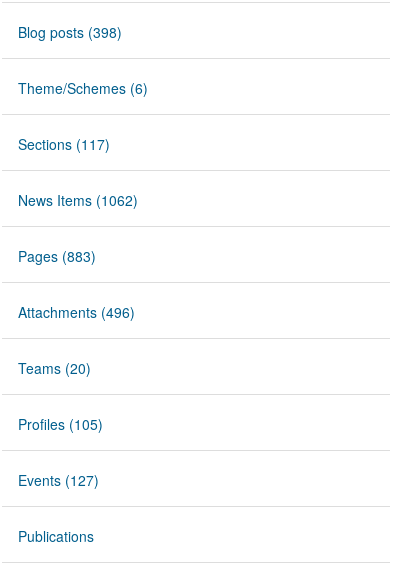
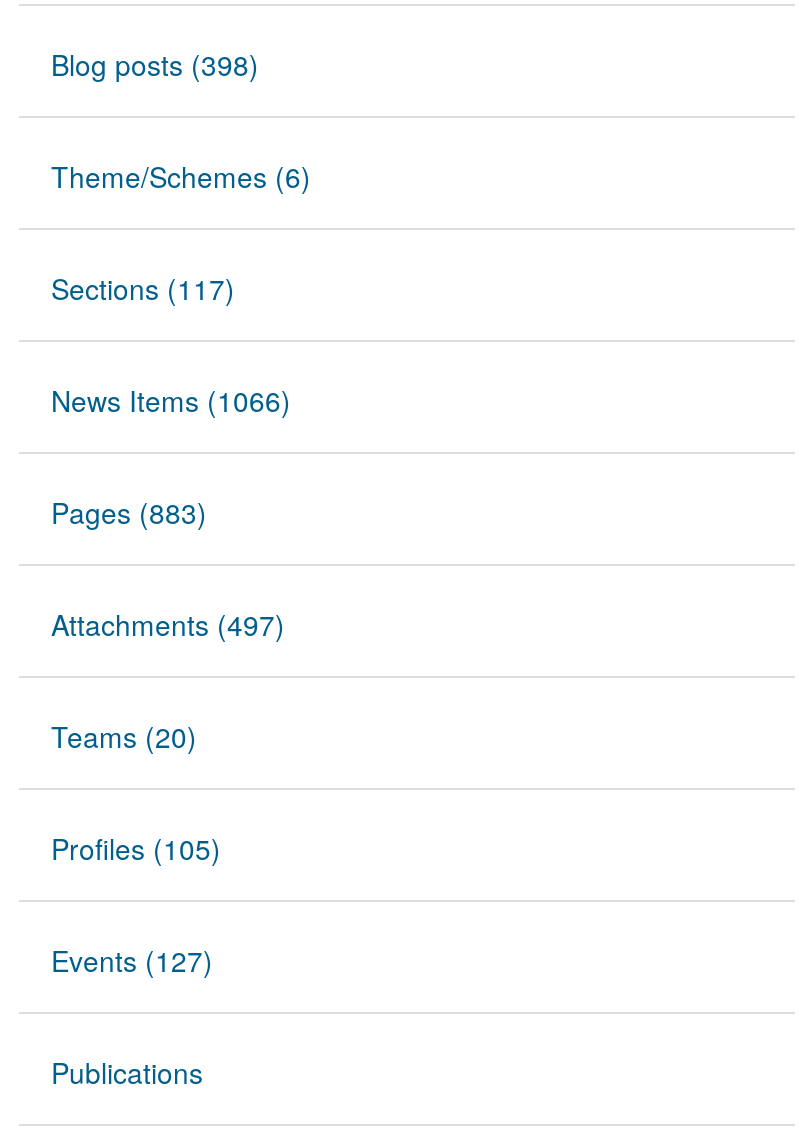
- News Items (1062)
+ News Items (1066)

- Attachments (496)
+ Attachments (497)
